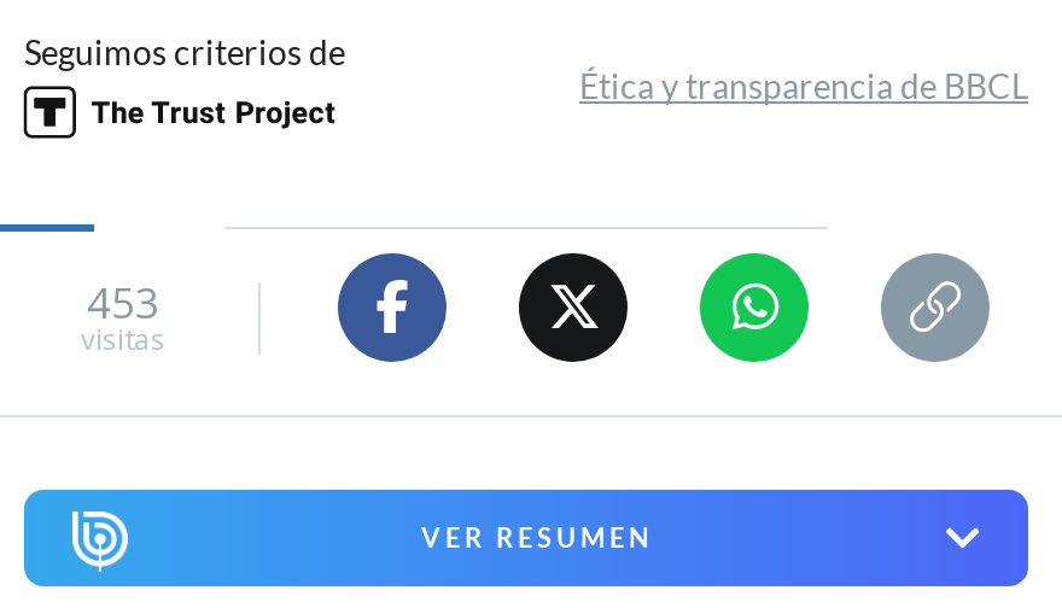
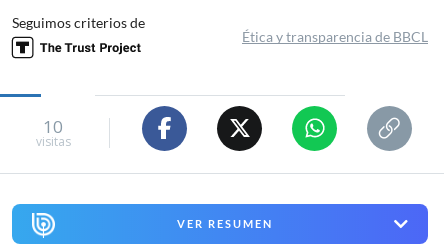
- 453
+ 10
